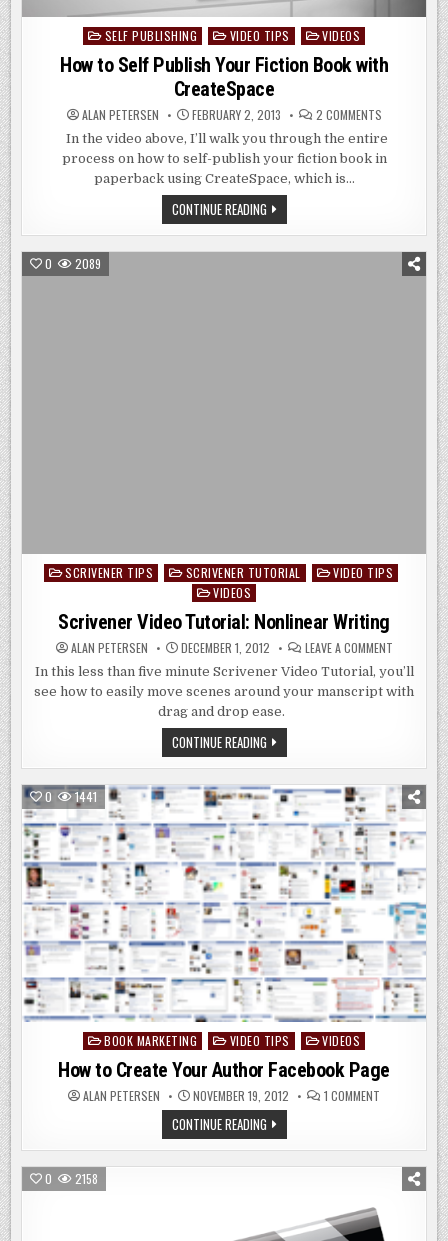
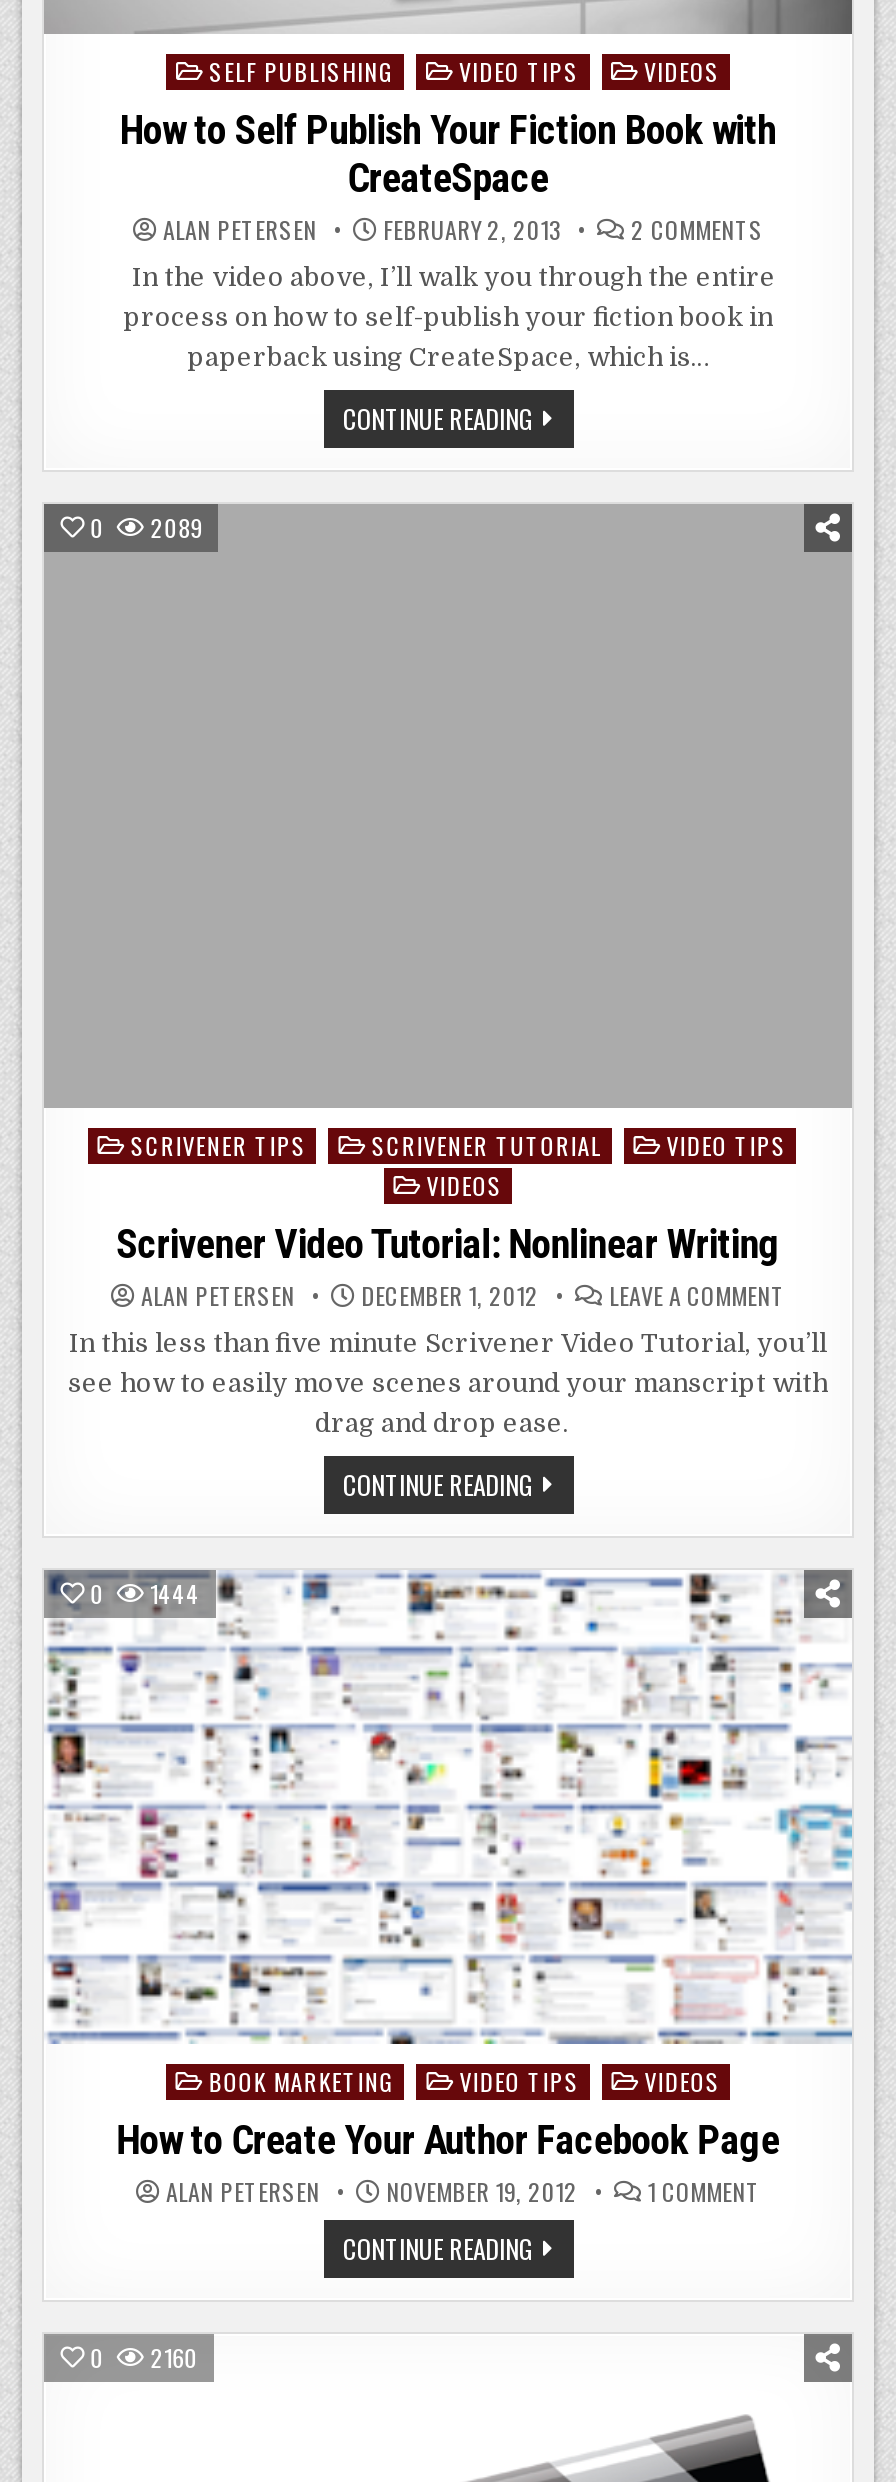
- 0 1441
+ 0 1444

- 0 2158
+ 0 2160
